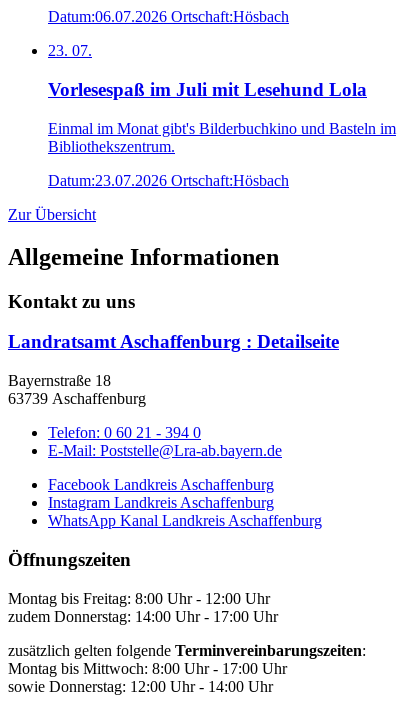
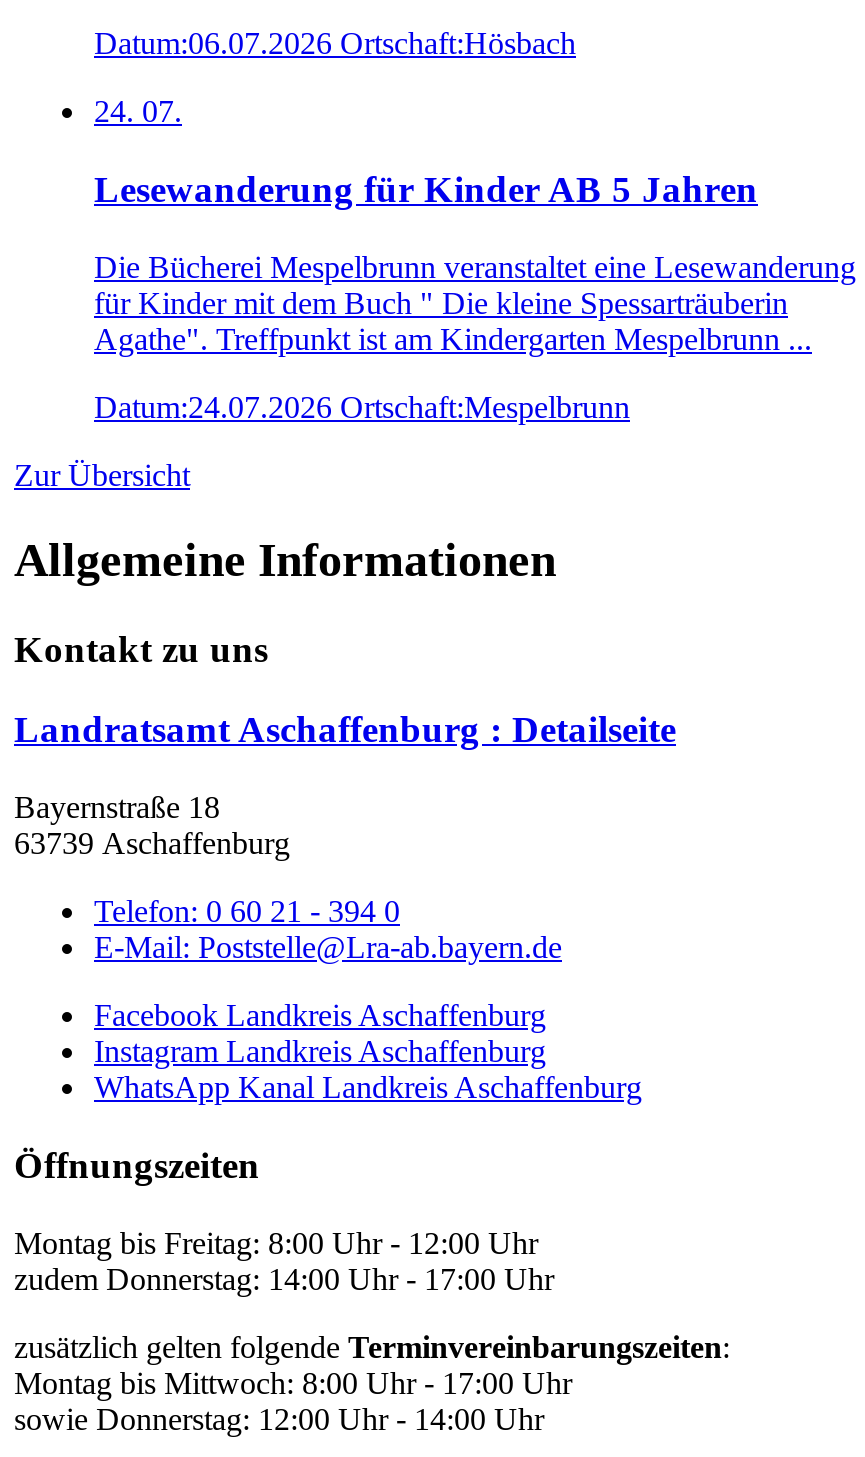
- 23. 07.
+ 24. 07.

- Vorlesespaß im Juli mit Lesehund Lola
+ Lesewanderung für Kinder AB 5 Jahren

- Einmal im Monat gibt's Bilderbuchkino und Basteln im
- Bibliothekszentrum.
+ Die Bücherei Mespelbrunn veranstaltet eine Lesewanderung
+ für Kinder mit dem Buch " Die kleine Spessarträuberin
+ Agathe". Treffpunkt ist am Kindergarten Mespelbrunn ...

- Datum:23.07.2026 Ortschaft:Hösbach
+ Datum:24.07.2026 Ortschaft:Mespelbrunn
